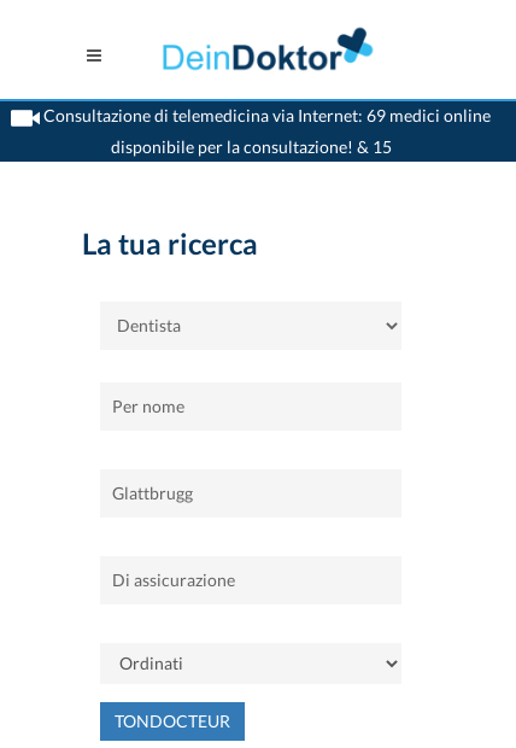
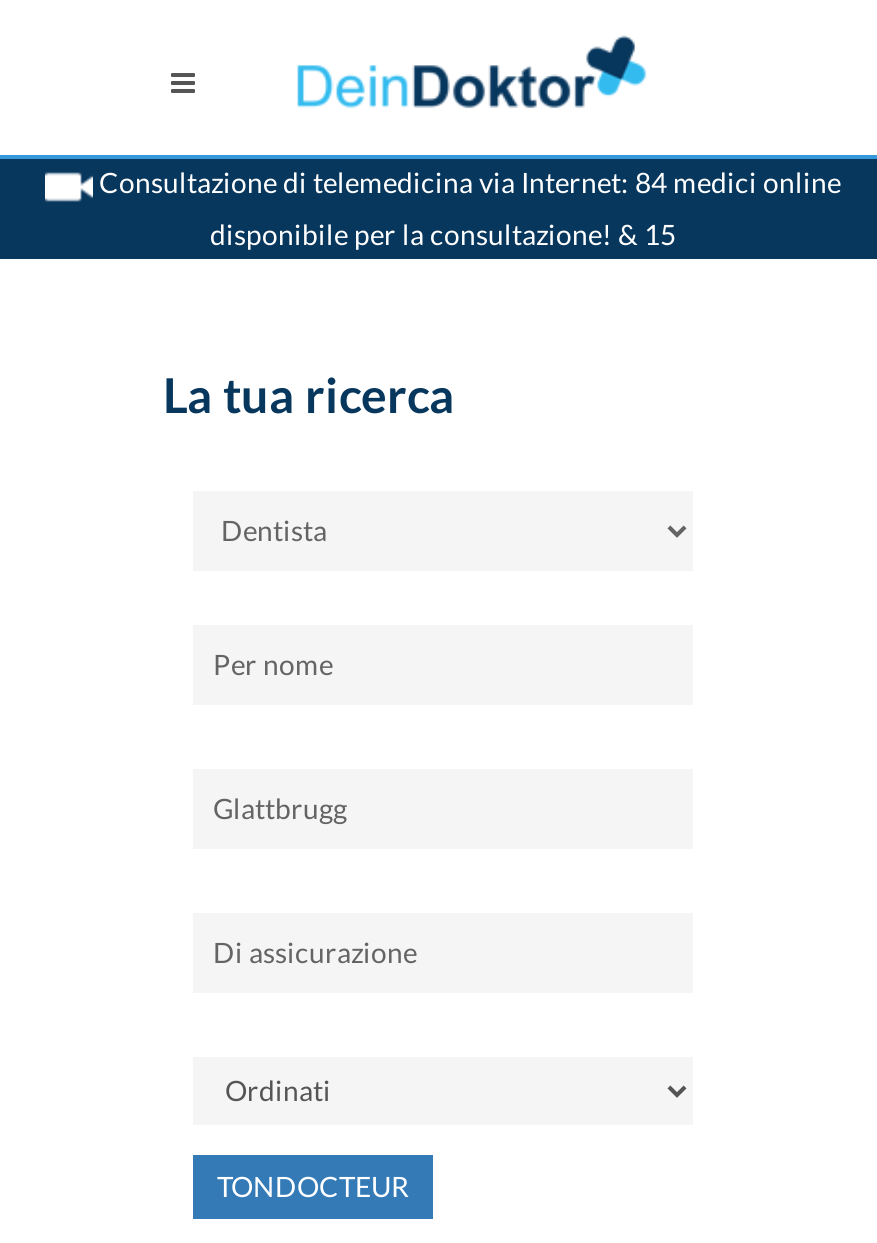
- Consultazione di telemedicina via Internet: 69 medici online
+ Consultazione di telemedicina via Internet: 84 medici online
